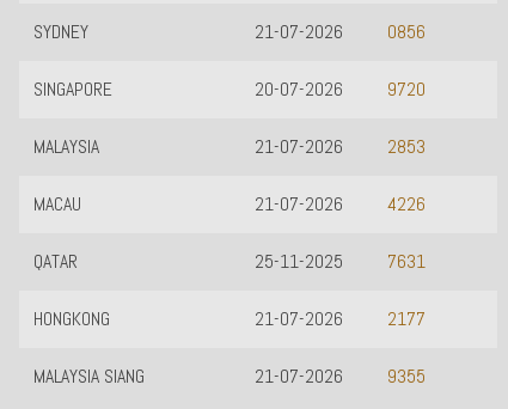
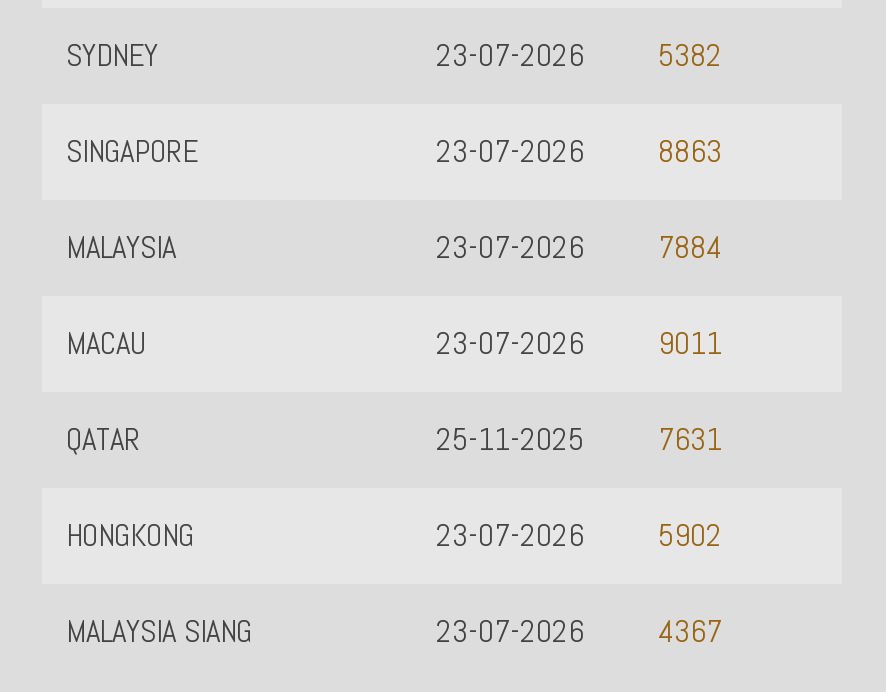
- 21-07-2026
+ 23-07-2026

- 0856
+ 5382

- 20-07-2026
+ 23-07-2026

- 9720
+ 8863

- 21-07-2026
+ 23-07-2026

- 2853
+ 7884

- 21-07-2026
+ 23-07-2026

- 4226
+ 9011

- 21-07-2026
+ 23-07-2026

- 2177
+ 5902

- 21-07-2026
+ 23-07-2026

- 9355
+ 4367
